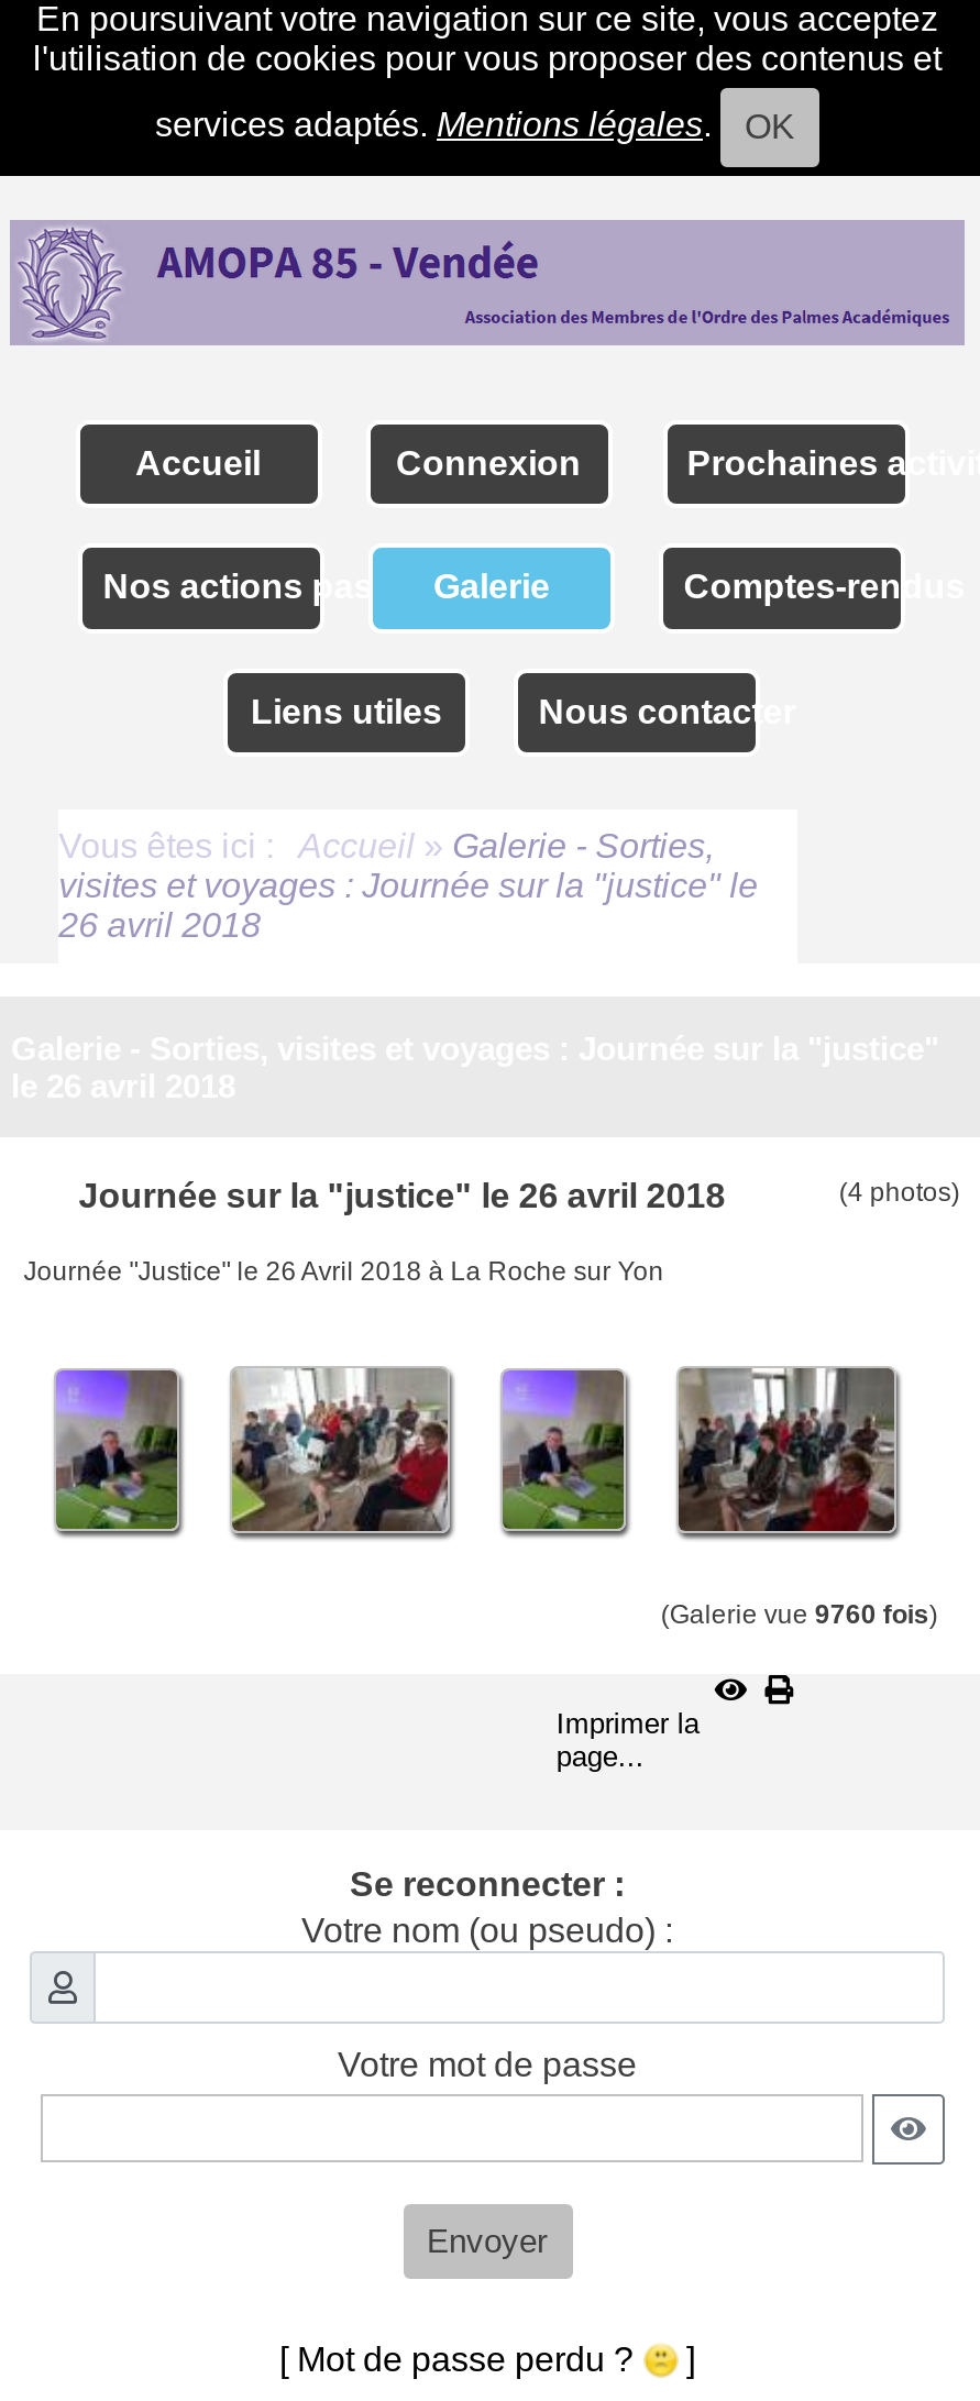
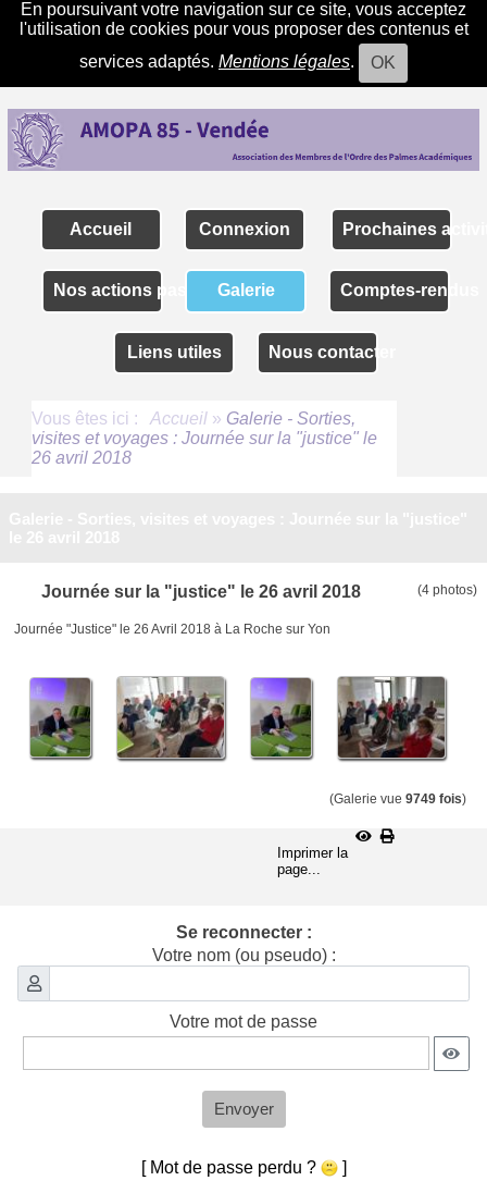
- (Galerie vue 9760 fois)
+ (Galerie vue 9749 fois)
